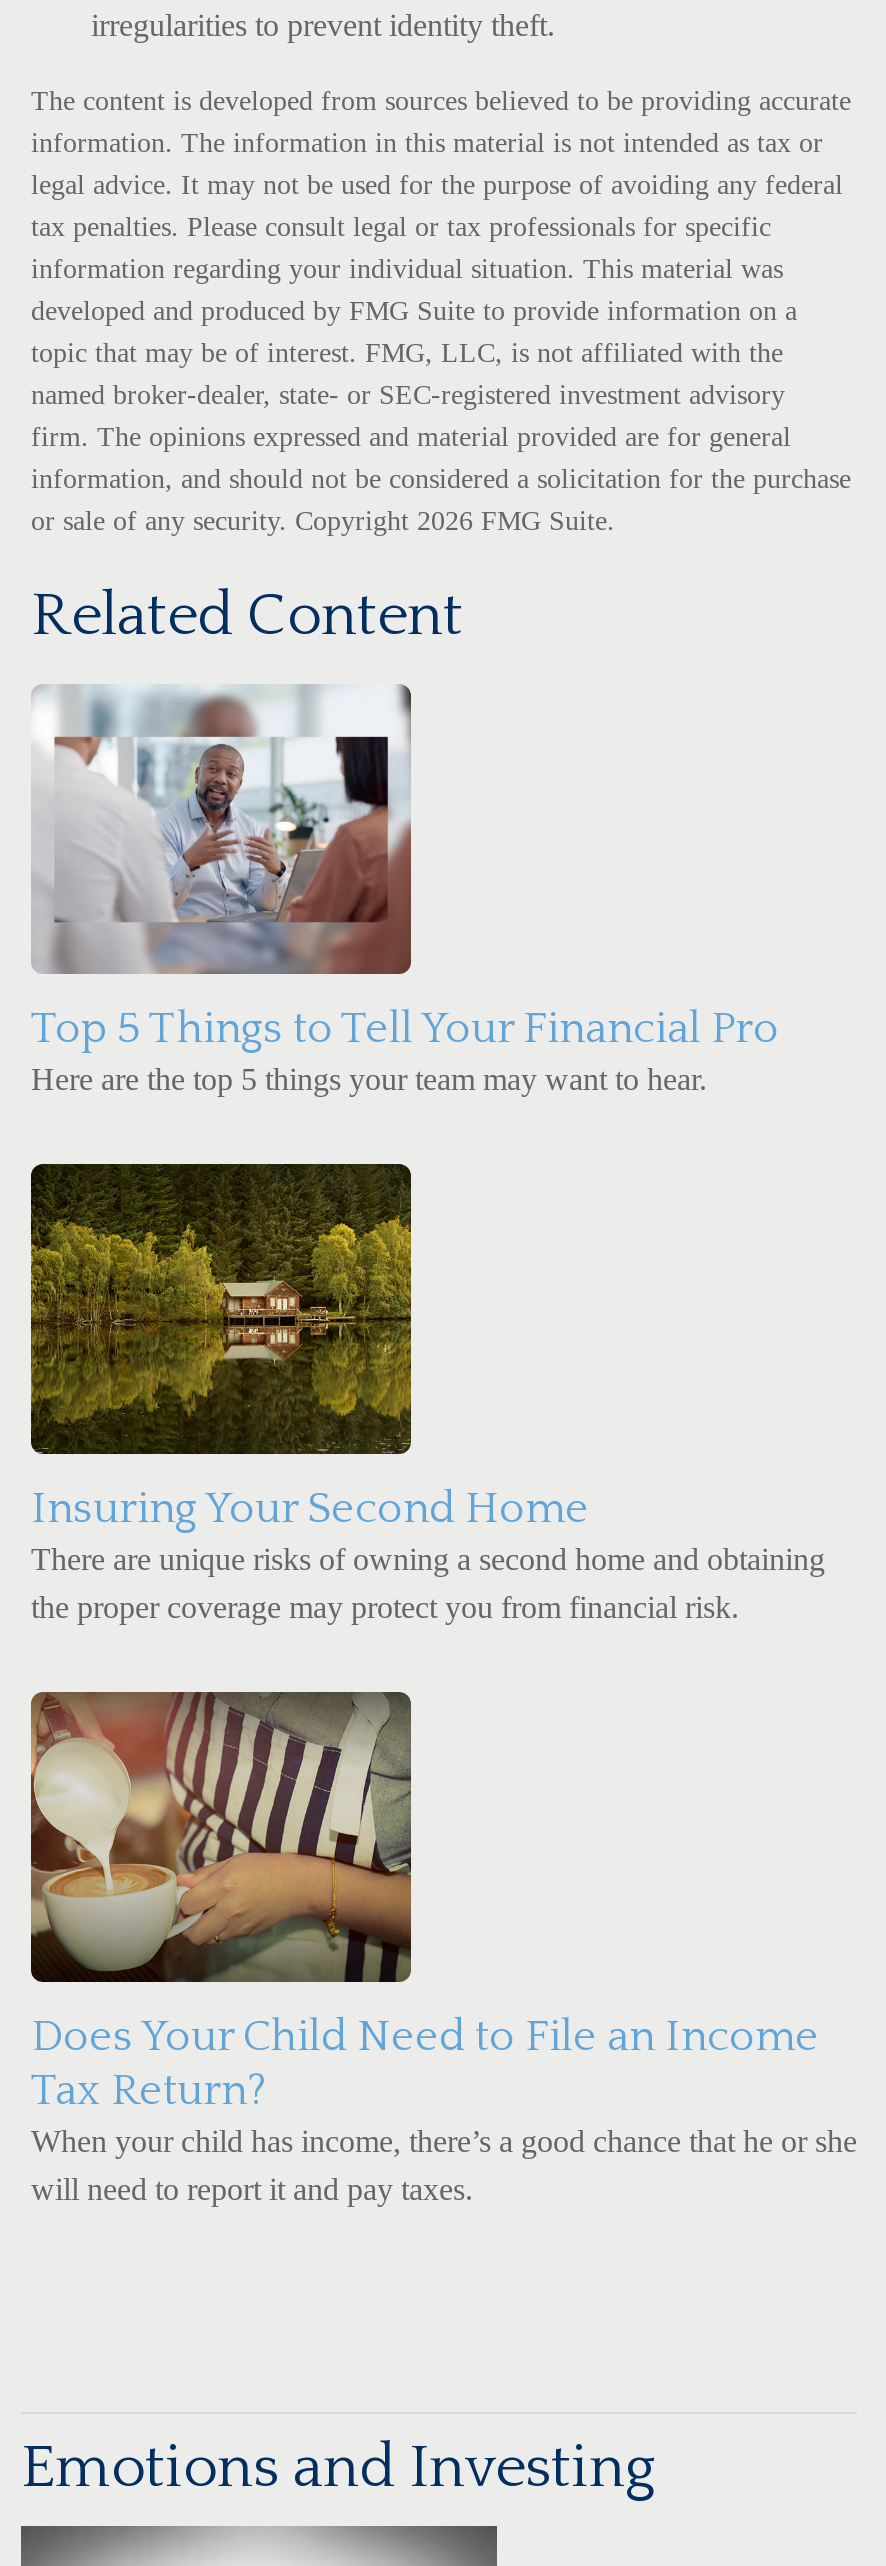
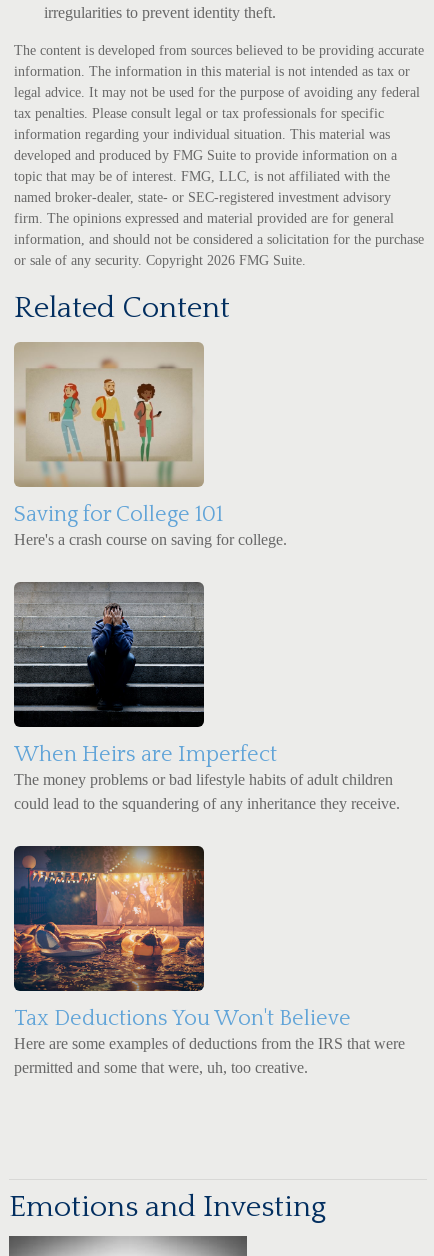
- [image]
- Top 5 Things to Tell Your Financial Pro
- Here are the top 5 things your team may want to hear.
+ [image]
+ Saving for College 101
+ Here's a crash course on saving for college.

- [image]
- Insuring Your Second Home
- There are unique risks of owning a second home and obtaining
- the proper coverage may protect you from financial risk.
+ [image]
+ When Heirs are Imperfect
+ The money problems or bad lifestyle habits of adult children
+ could lead to the squandering of any inheritance they receive.

- [image]
- Does Your Child Need to File an Income
- Tax Return?
- When your child has income, there’s a good chance that he or she
- will need to report it and pay taxes.
+ [image]
+ Tax Deductions You Won't Believe
+ Here are some examples of deductions from the IRS that were
+ permitted and some that were, uh, too creative.
